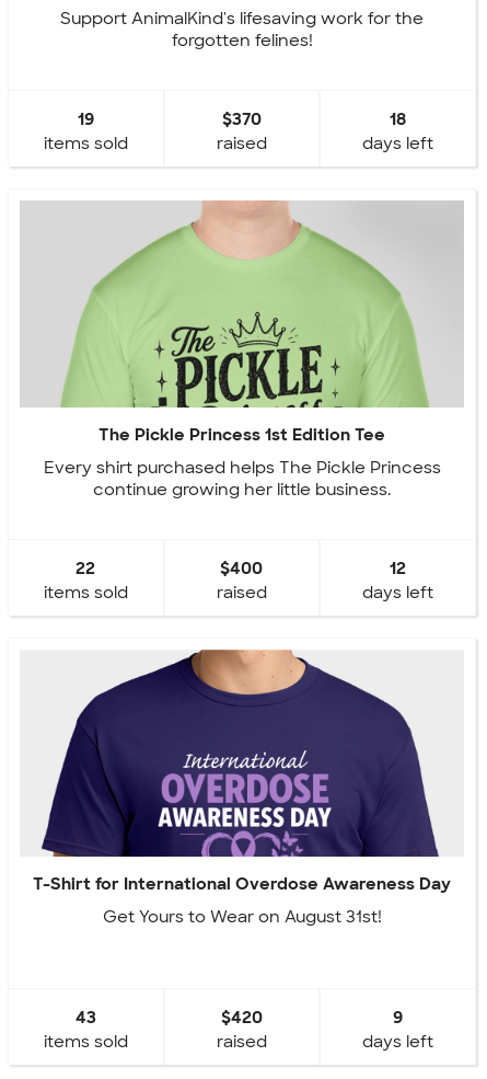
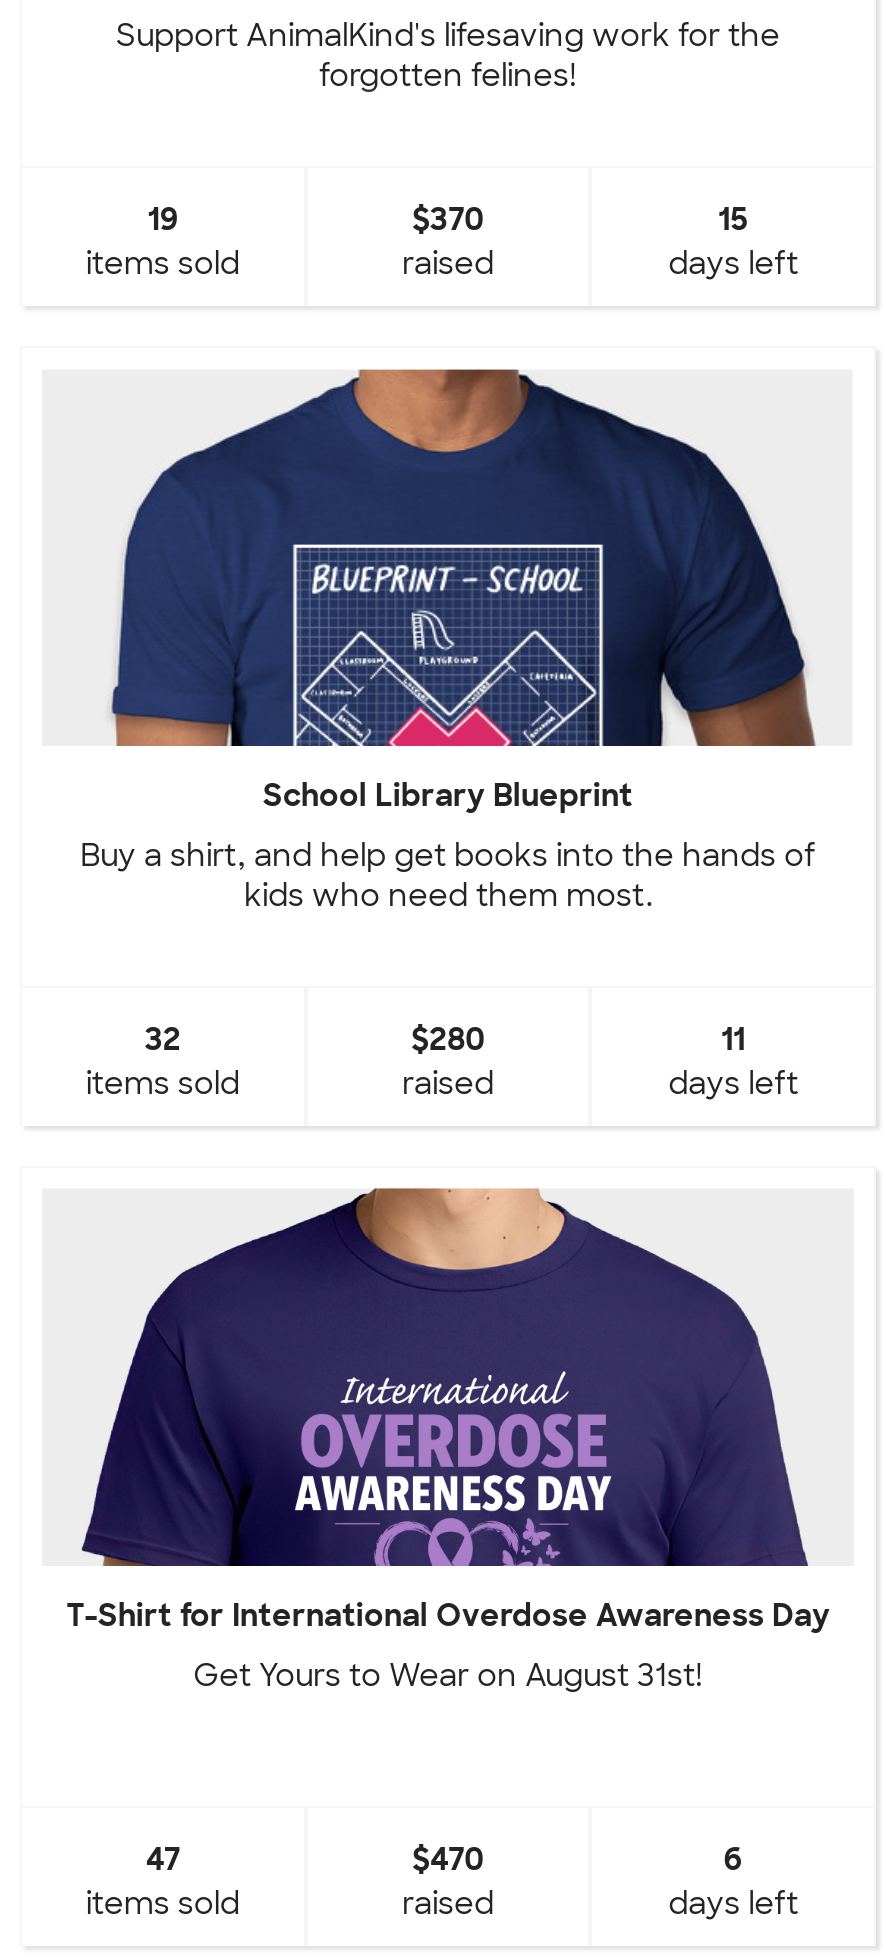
- 18
+ 15

- [image]
- The Pickle Princess 1st Edition Tee
+ [image]
+ School Library Blueprint

- Every shirt purchased helps The Pickle Princess
- continue growing her little business.
+ Buy a shirt, and help get books into the hands of
+ kids who need them most.

- 22
+ 32

- $400
+ $280

- 12
+ 11

- 43
+ 47

- $420
+ $470

- 9
+ 6
